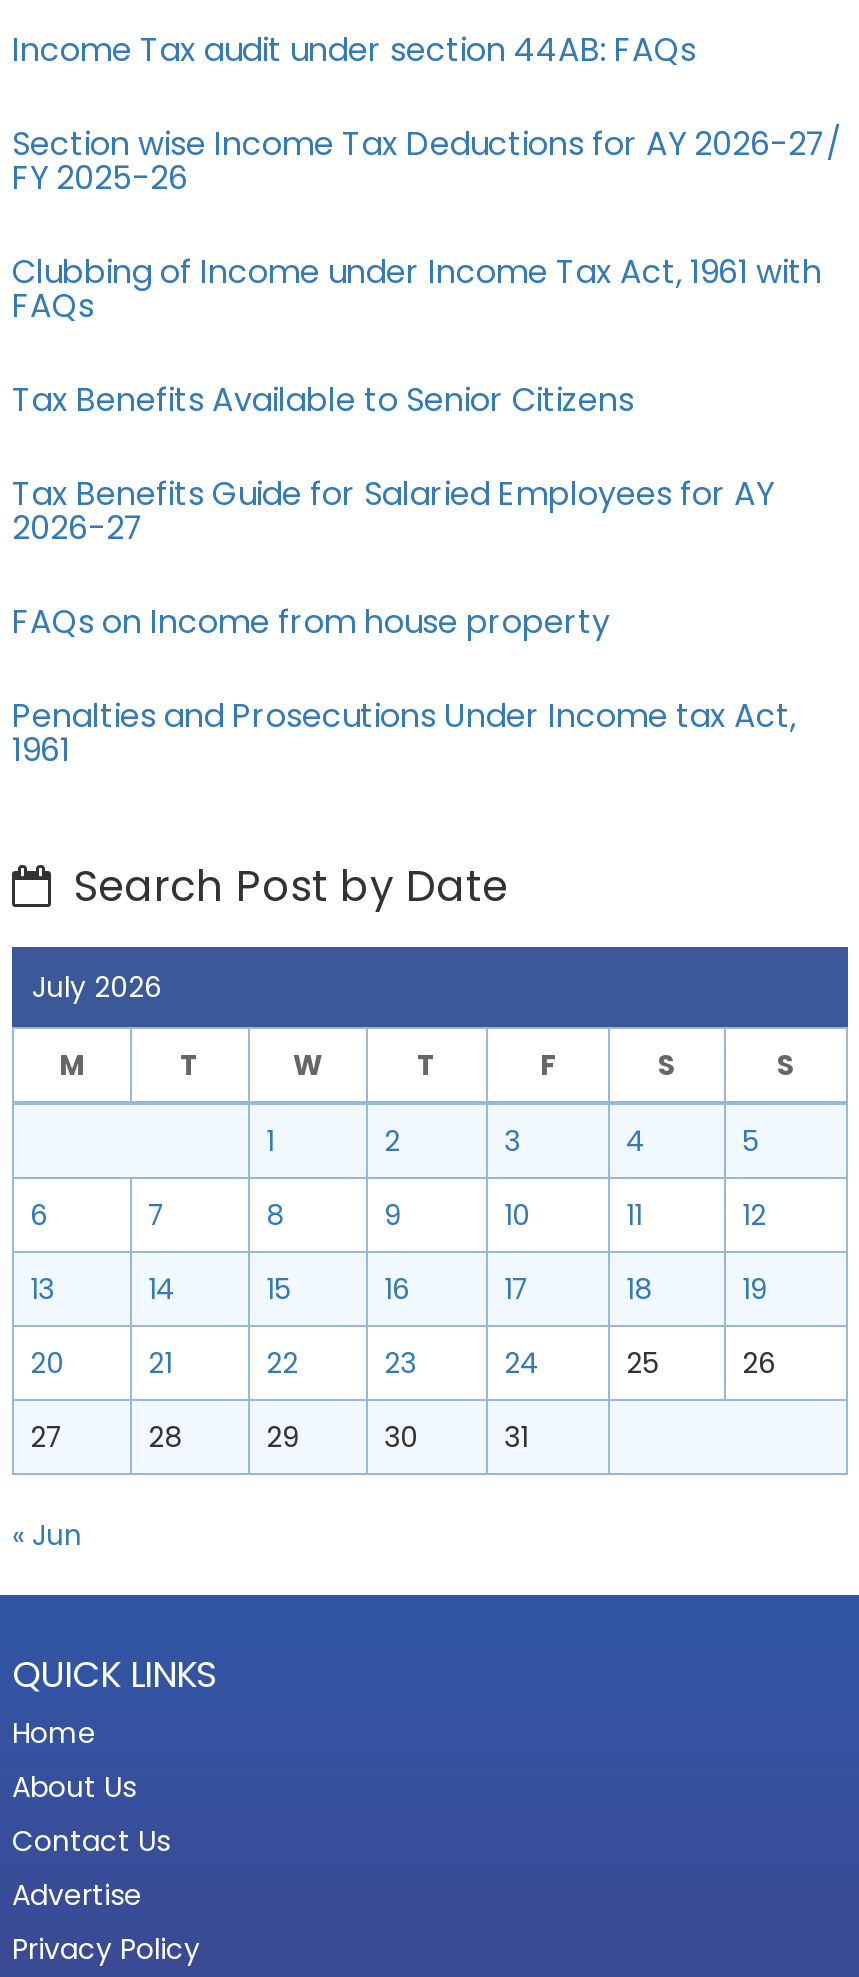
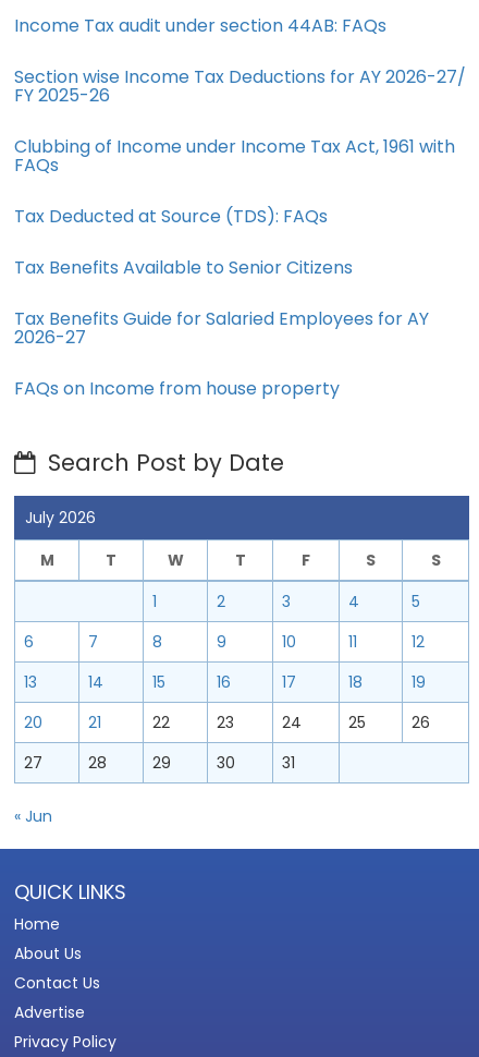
+ Tax Deducted at Source (TDS): FAQs

moved down: Tax Benefits Available to Senior Citizens | Tax Benefits Guide for Salaried Employees for AY | 2026-27 | FAQs on Income from house property

- Penalties and Prosecutions Under Income tax Act,
- 1961
